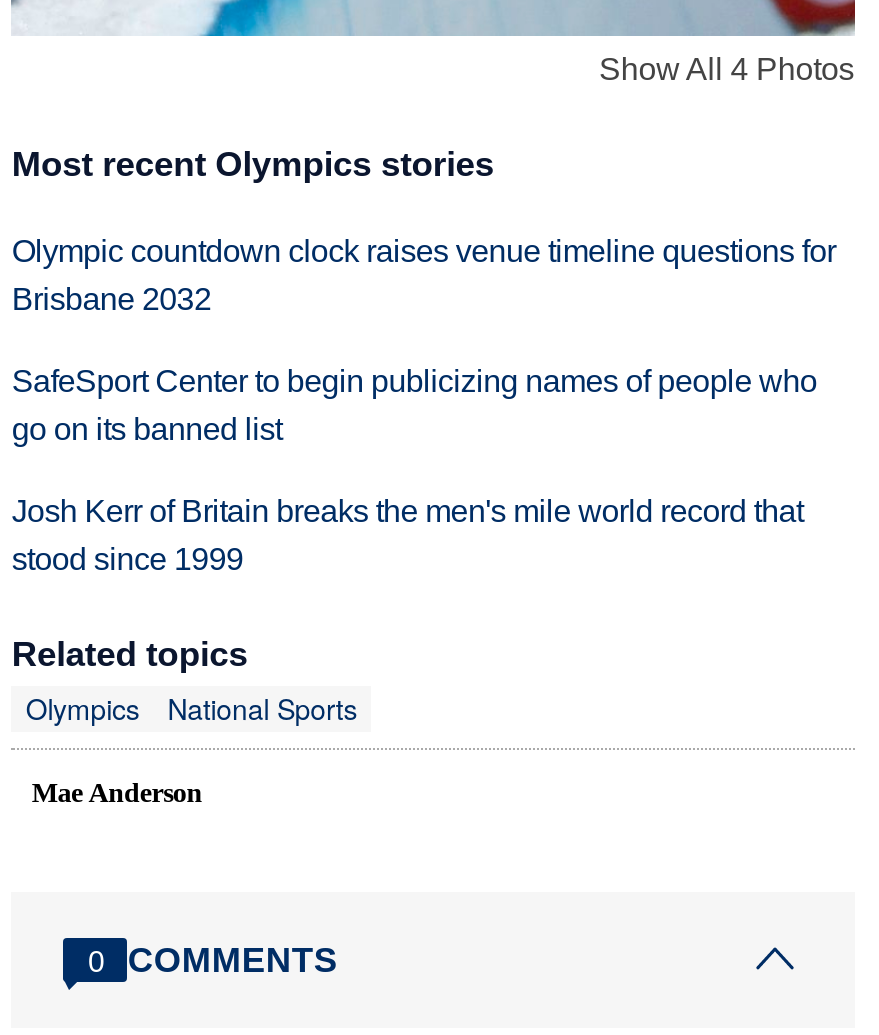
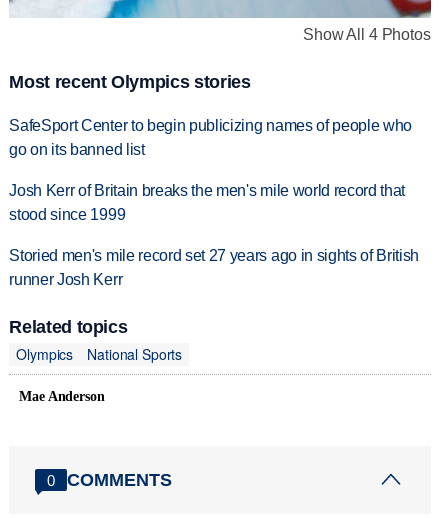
- Olympic countdown clock raises venue timeline questions for
- Brisbane 2032

moved up: SafeSport Center to begin publicizing names of people who | go on its banned list | Josh Kerr of Britain breaks the men's mile world record that | stood since 1999

+ Storied men's mile record set 27 years ago in sights of British
+ runner Josh Kerr
